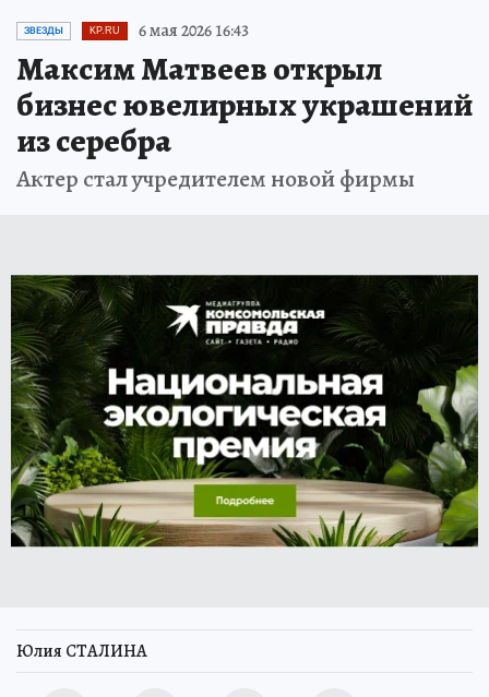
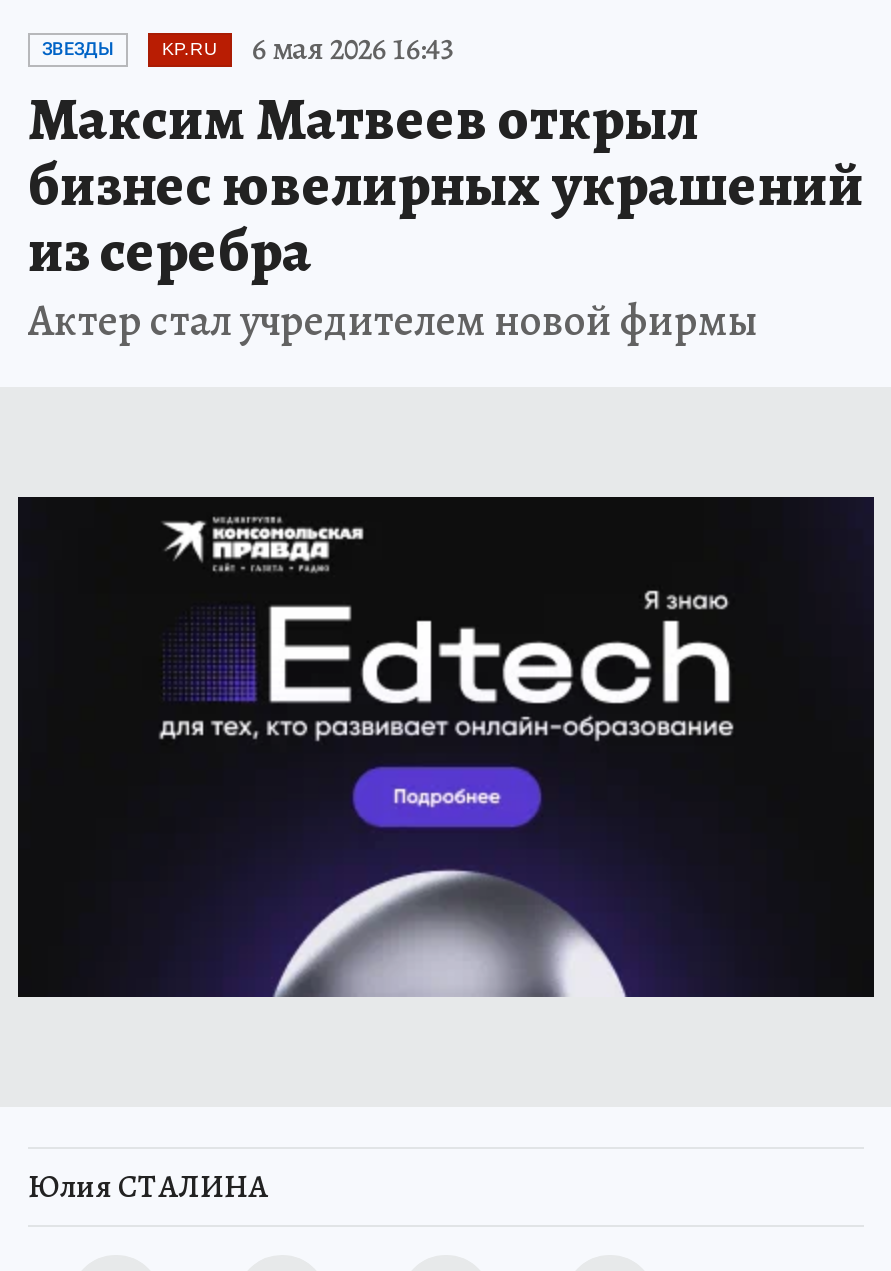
- [image]
+ [image]
